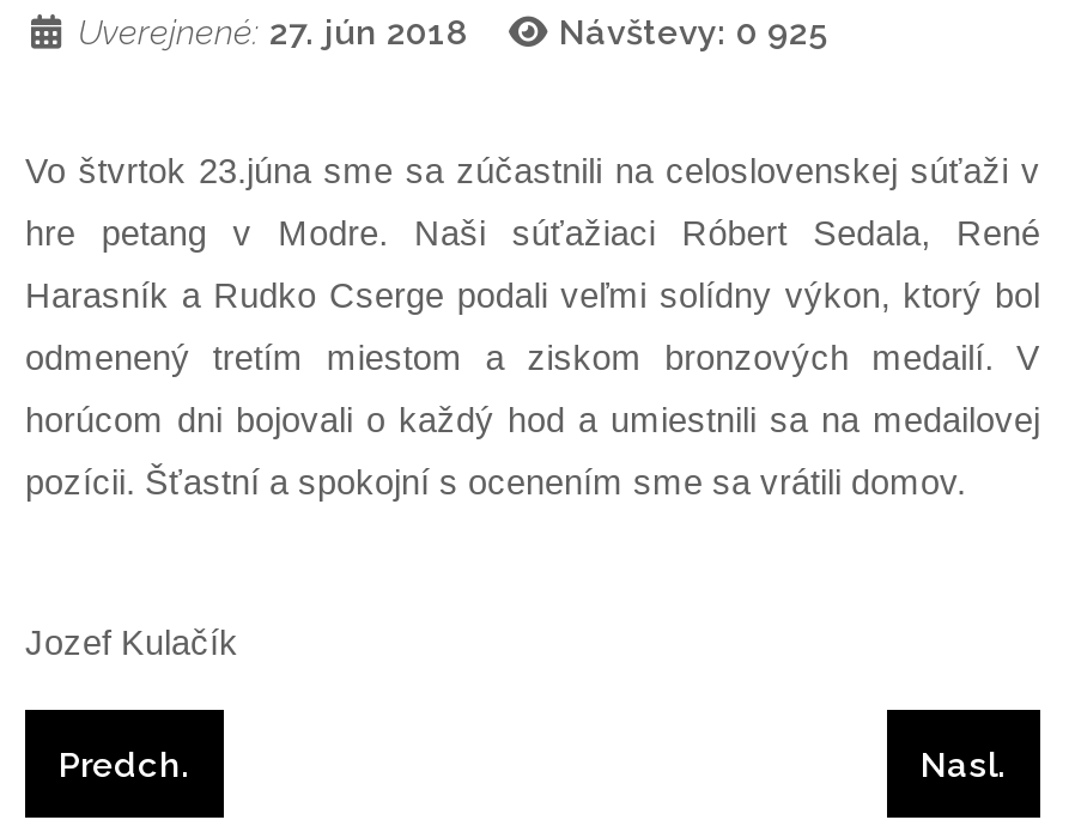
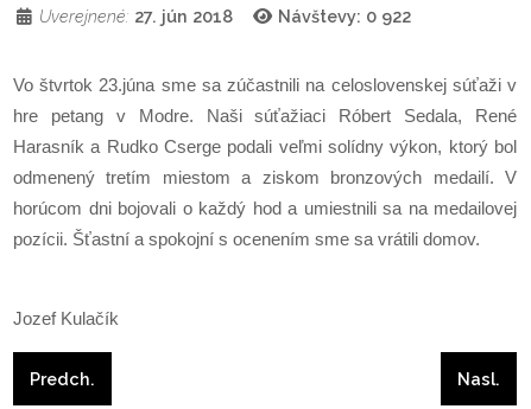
- Uverejnené: 27. jún 2018 Návštevy: 0 925
+ Uverejnené: 27. jún 2018 Návštevy: 0 922
